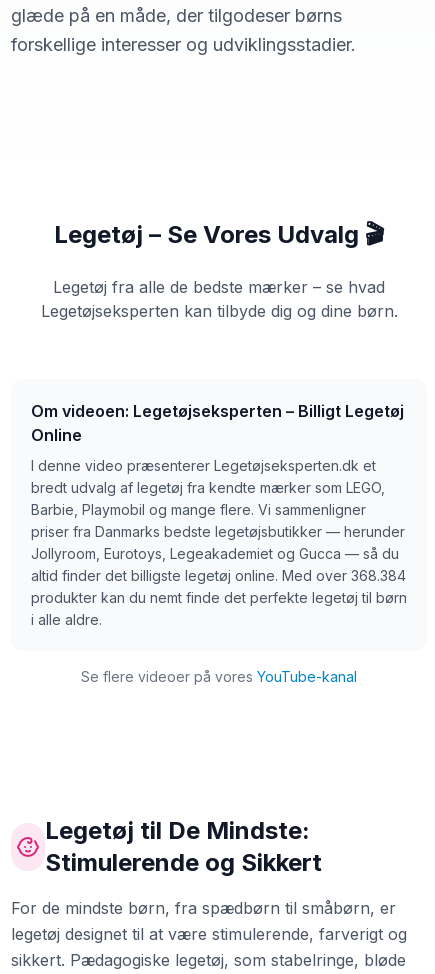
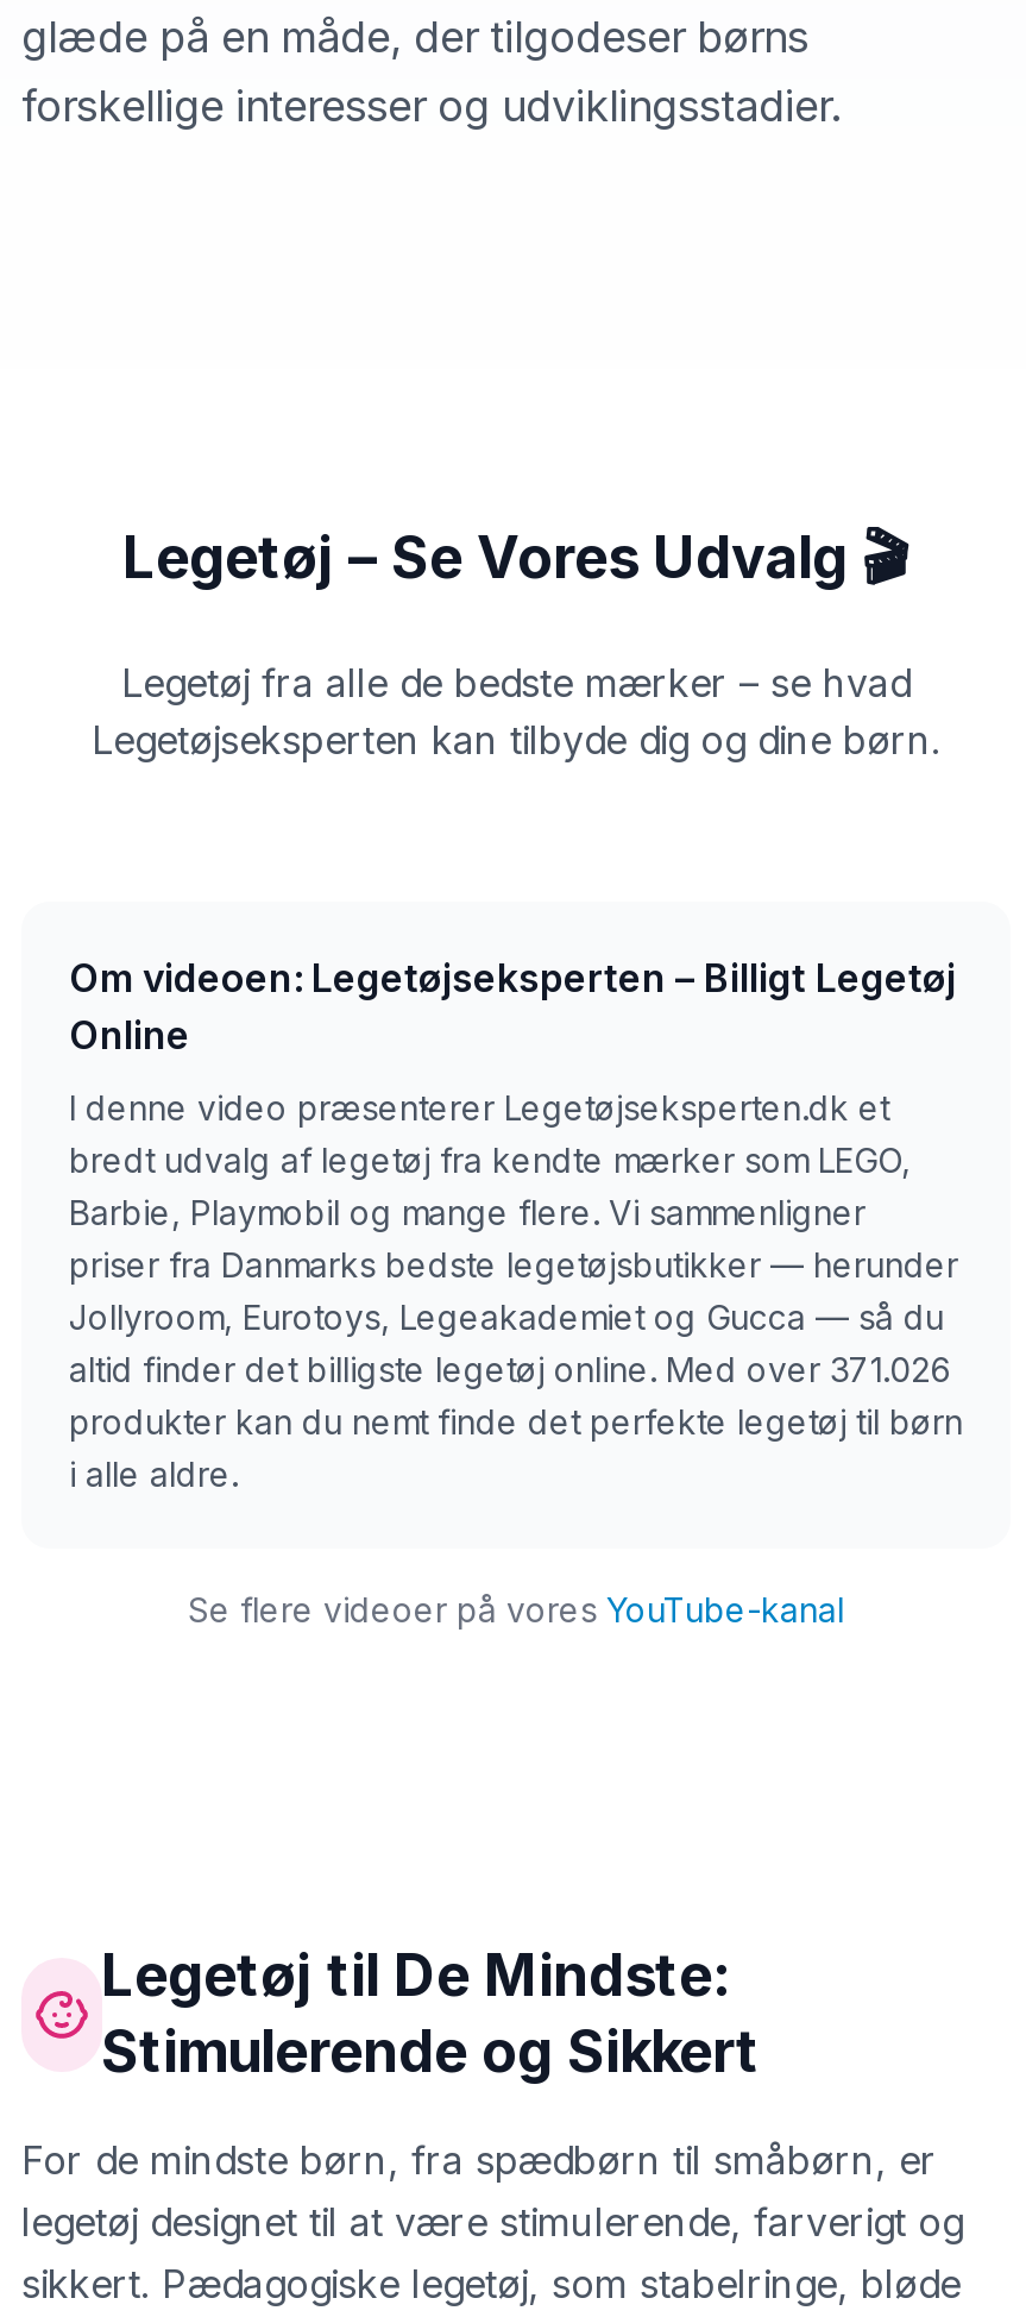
- altid finder det billigste legetøj online. Med over 368.384
+ altid finder det billigste legetøj online. Med over 371.026
